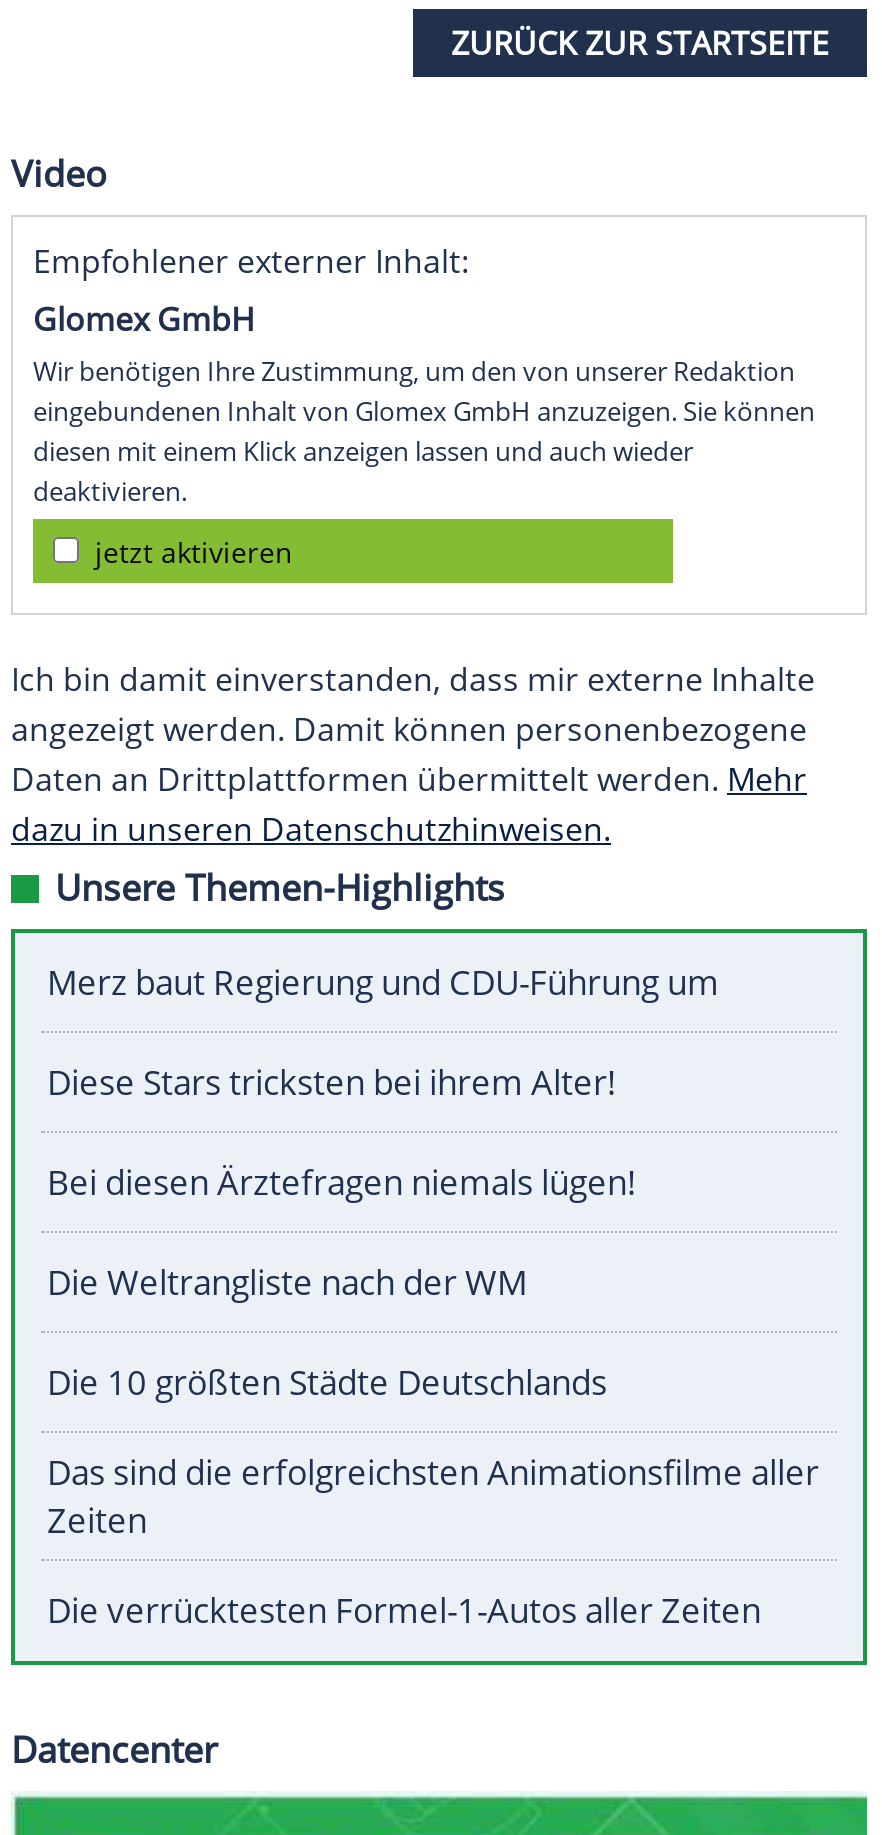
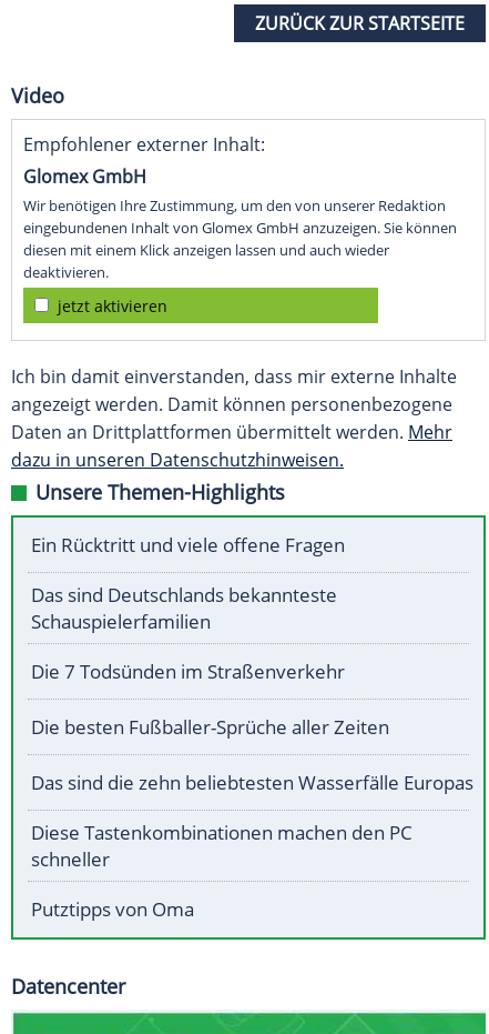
- Merz baut Regierung und CDU-Führung um
+ Ein Rücktritt und viele offene Fragen

- Diese Stars tricksten bei ihrem Alter!
+ Das sind Deutschlands bekannteste
+ Schauspielerfamilien

- Bei diesen Ärztefragen niemals lügen!
+ Die 7 Todsünden im Straßenverkehr

- Die Weltrangliste nach der WM
+ Die besten Fußballer-Sprüche aller Zeiten

- Die 10 größten Städte Deutschlands
+ Das sind die zehn beliebtesten Wasserfälle Europas

- Das sind die erfolgreichsten Animationsfilme aller
- Zeiten
+ Diese Tastenkombinationen machen den PC
+ schneller

- Die verrücktesten Formel-1-Autos aller Zeiten
+ Putztipps von Oma
